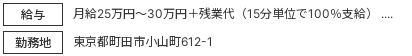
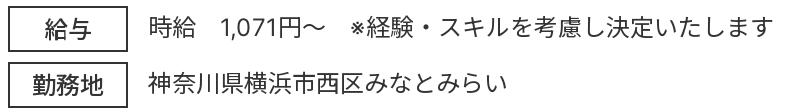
- 月給25万円～30万円＋残業代（15分単位で100％支給） ....
+ 時給 1,071円～ ※経験・スキルを考慮し決定いたします

- 東京都町田市小山町612-1
+ 神奈川県横浜市西区みなとみらい
